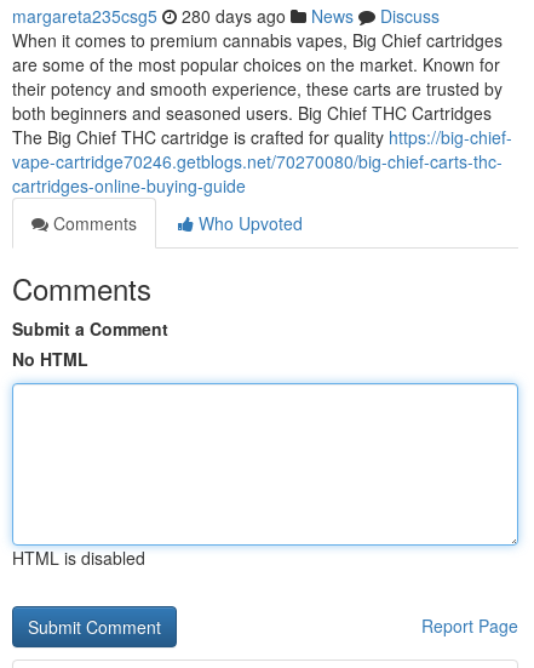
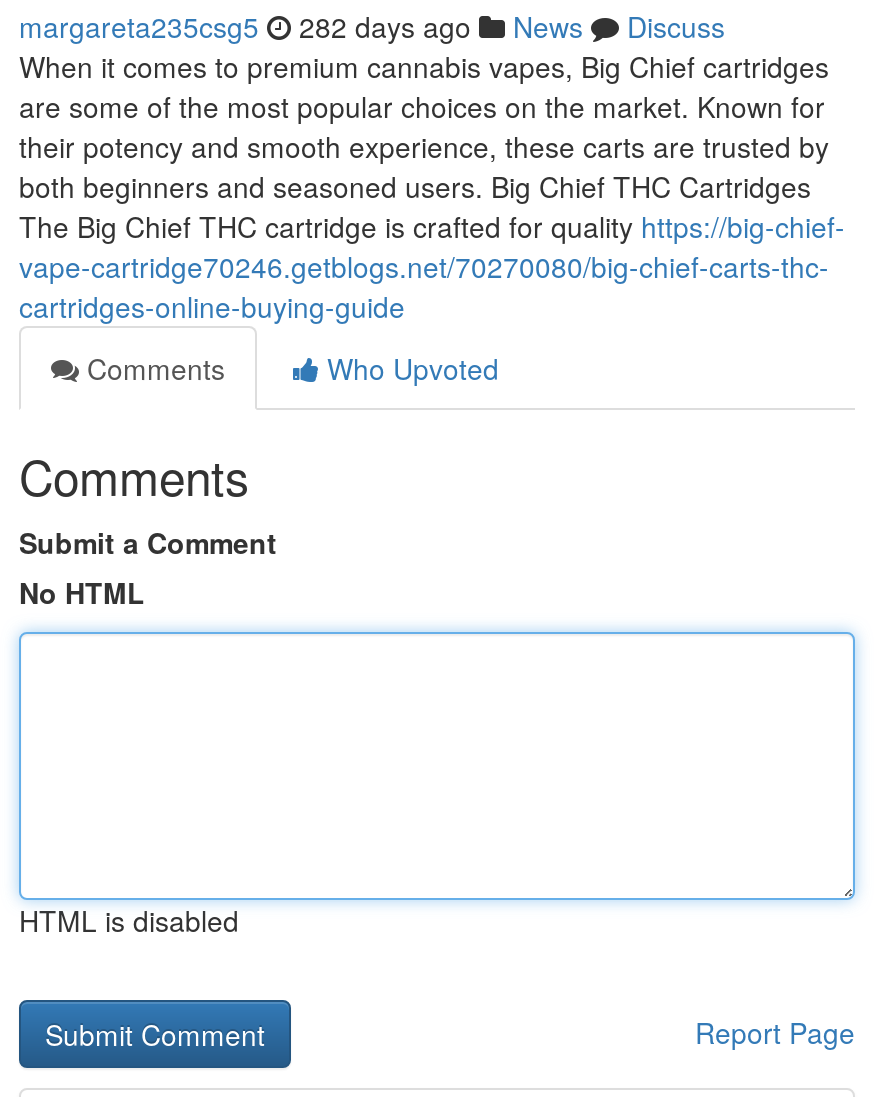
- margareta235csg5 280 days ago News Discuss
+ margareta235csg5 282 days ago News Discuss
